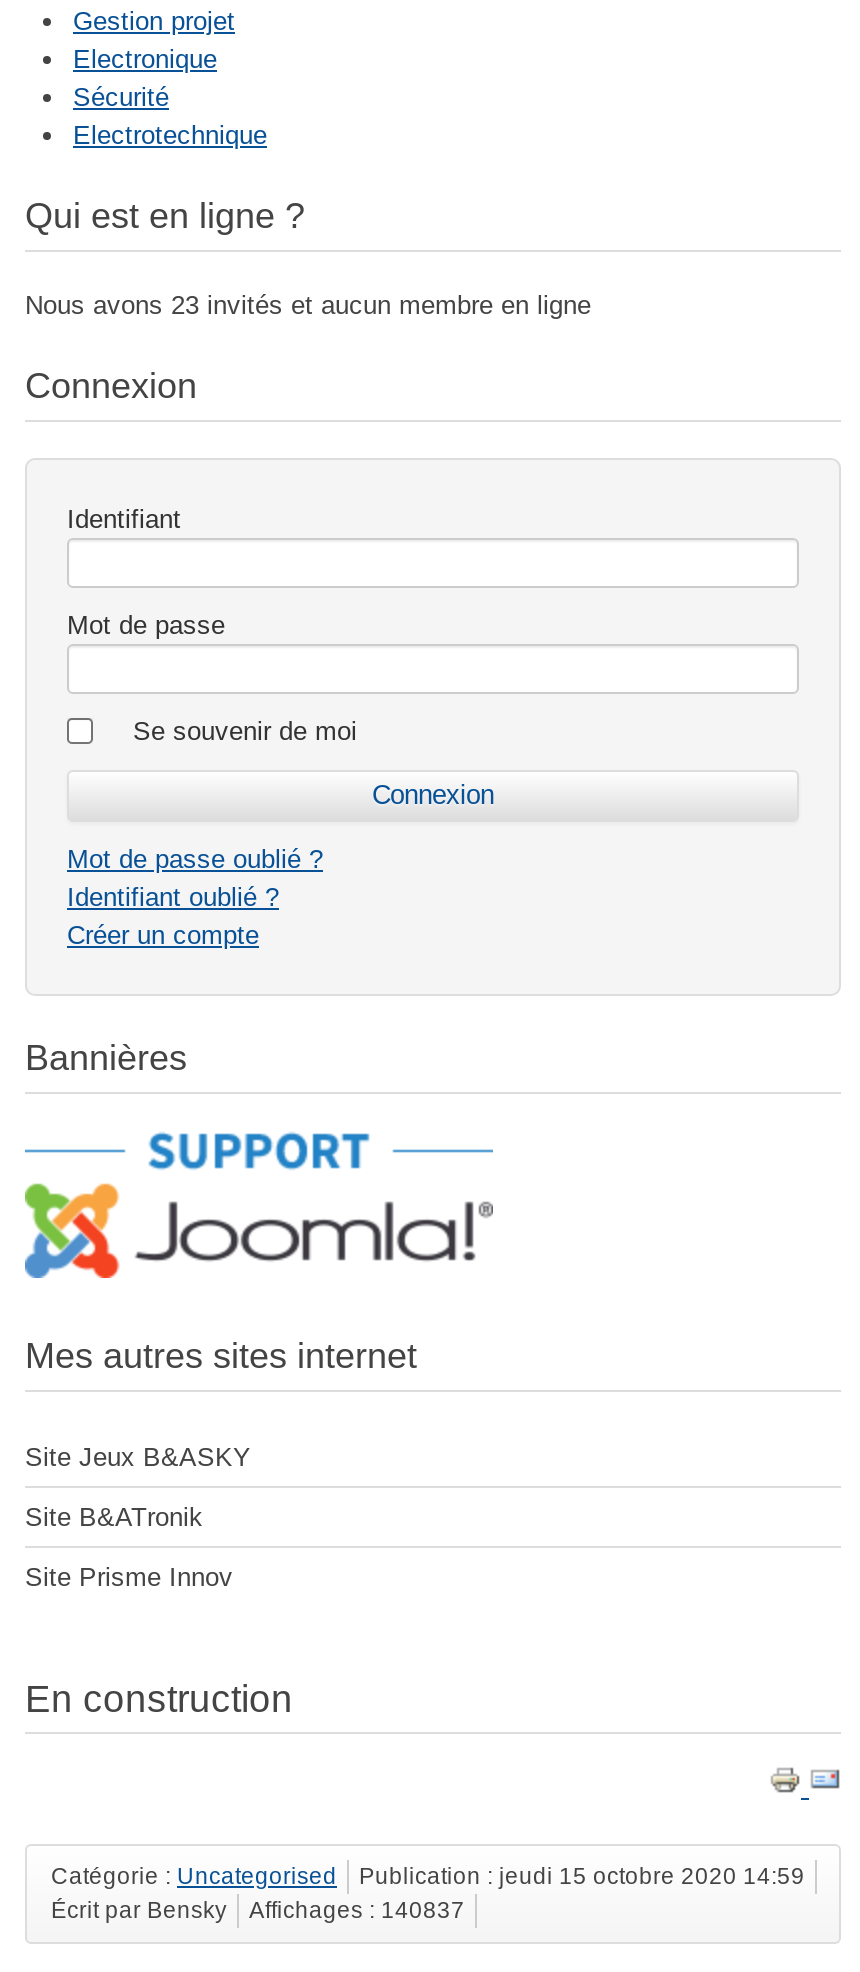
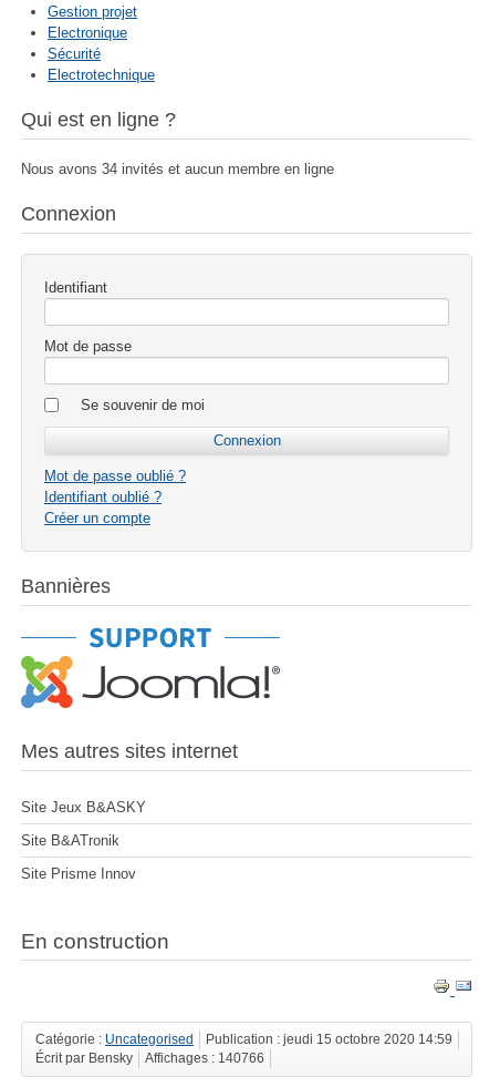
- Nous avons 23 invités et aucun membre en ligne
+ Nous avons 34 invités et aucun membre en ligne

- Écrit par Bensky Affichages : 140837
+ Écrit par Bensky Affichages : 140766
